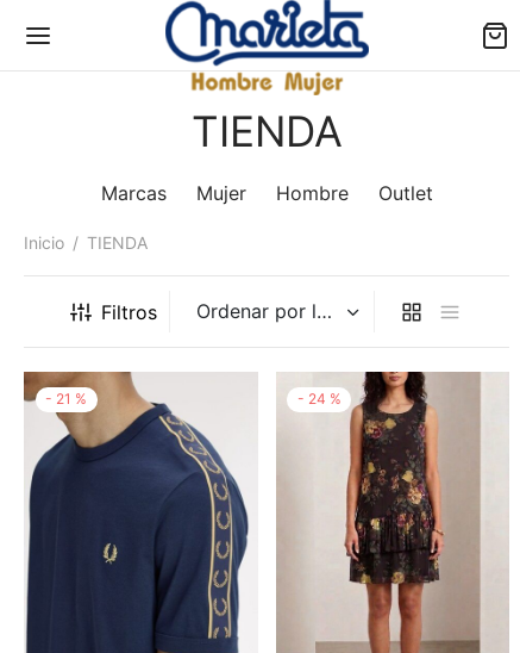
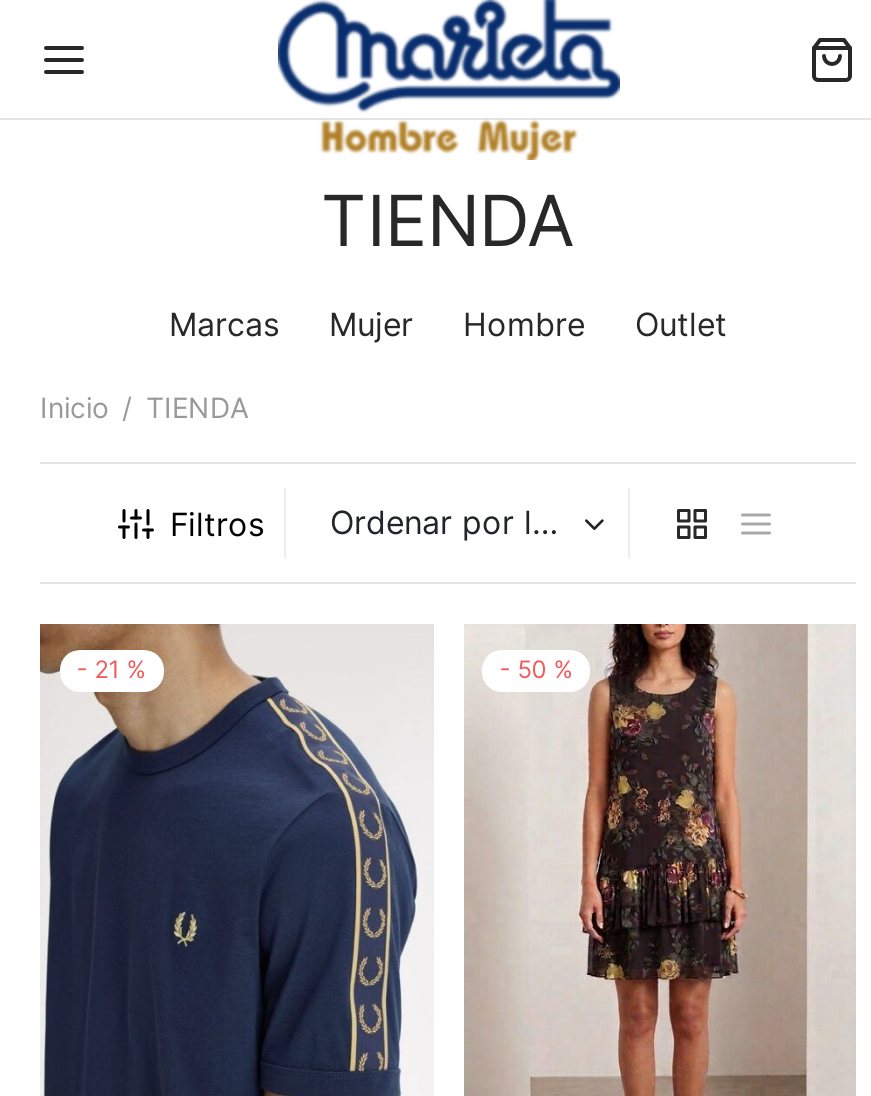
- - 24 %
+ - 50 %
